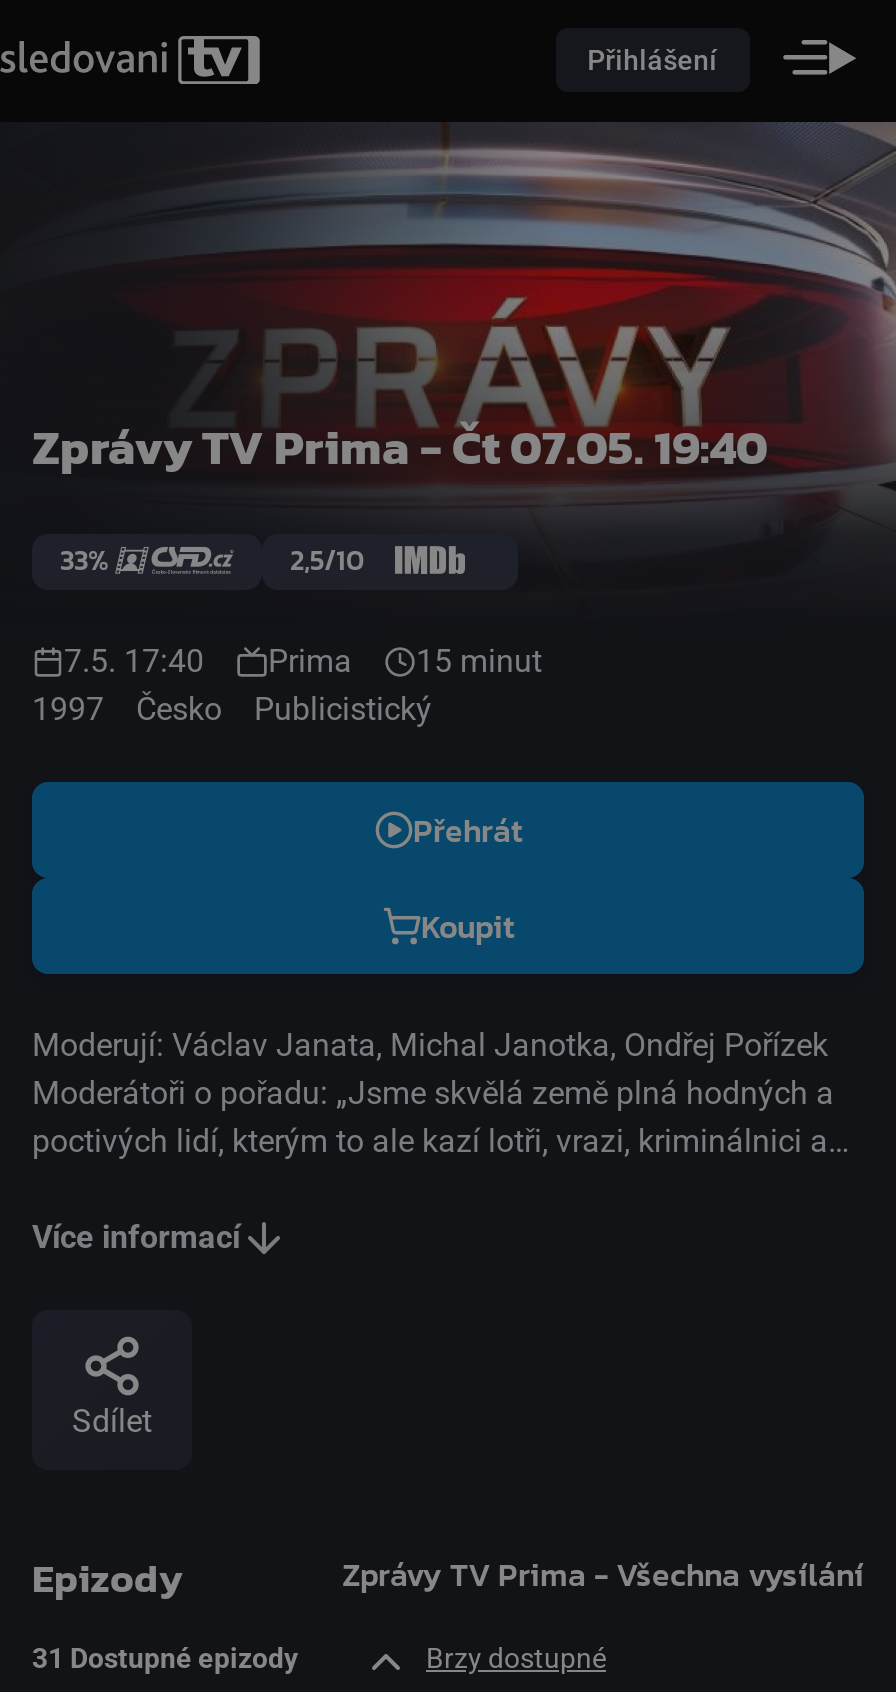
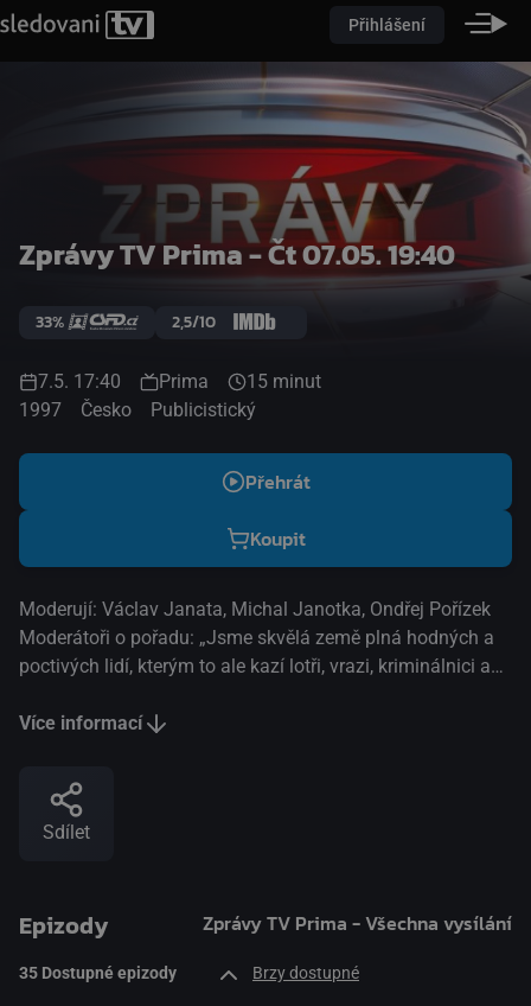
- 31 Dostupné epizody
+ 35 Dostupné epizody
